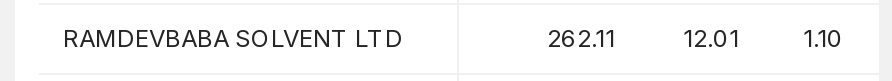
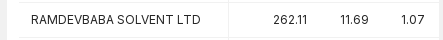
- 12.01
+ 11.69

- 1.10
+ 1.07
